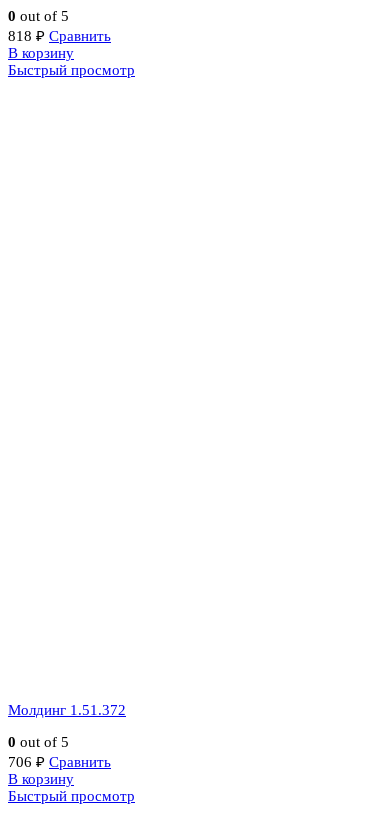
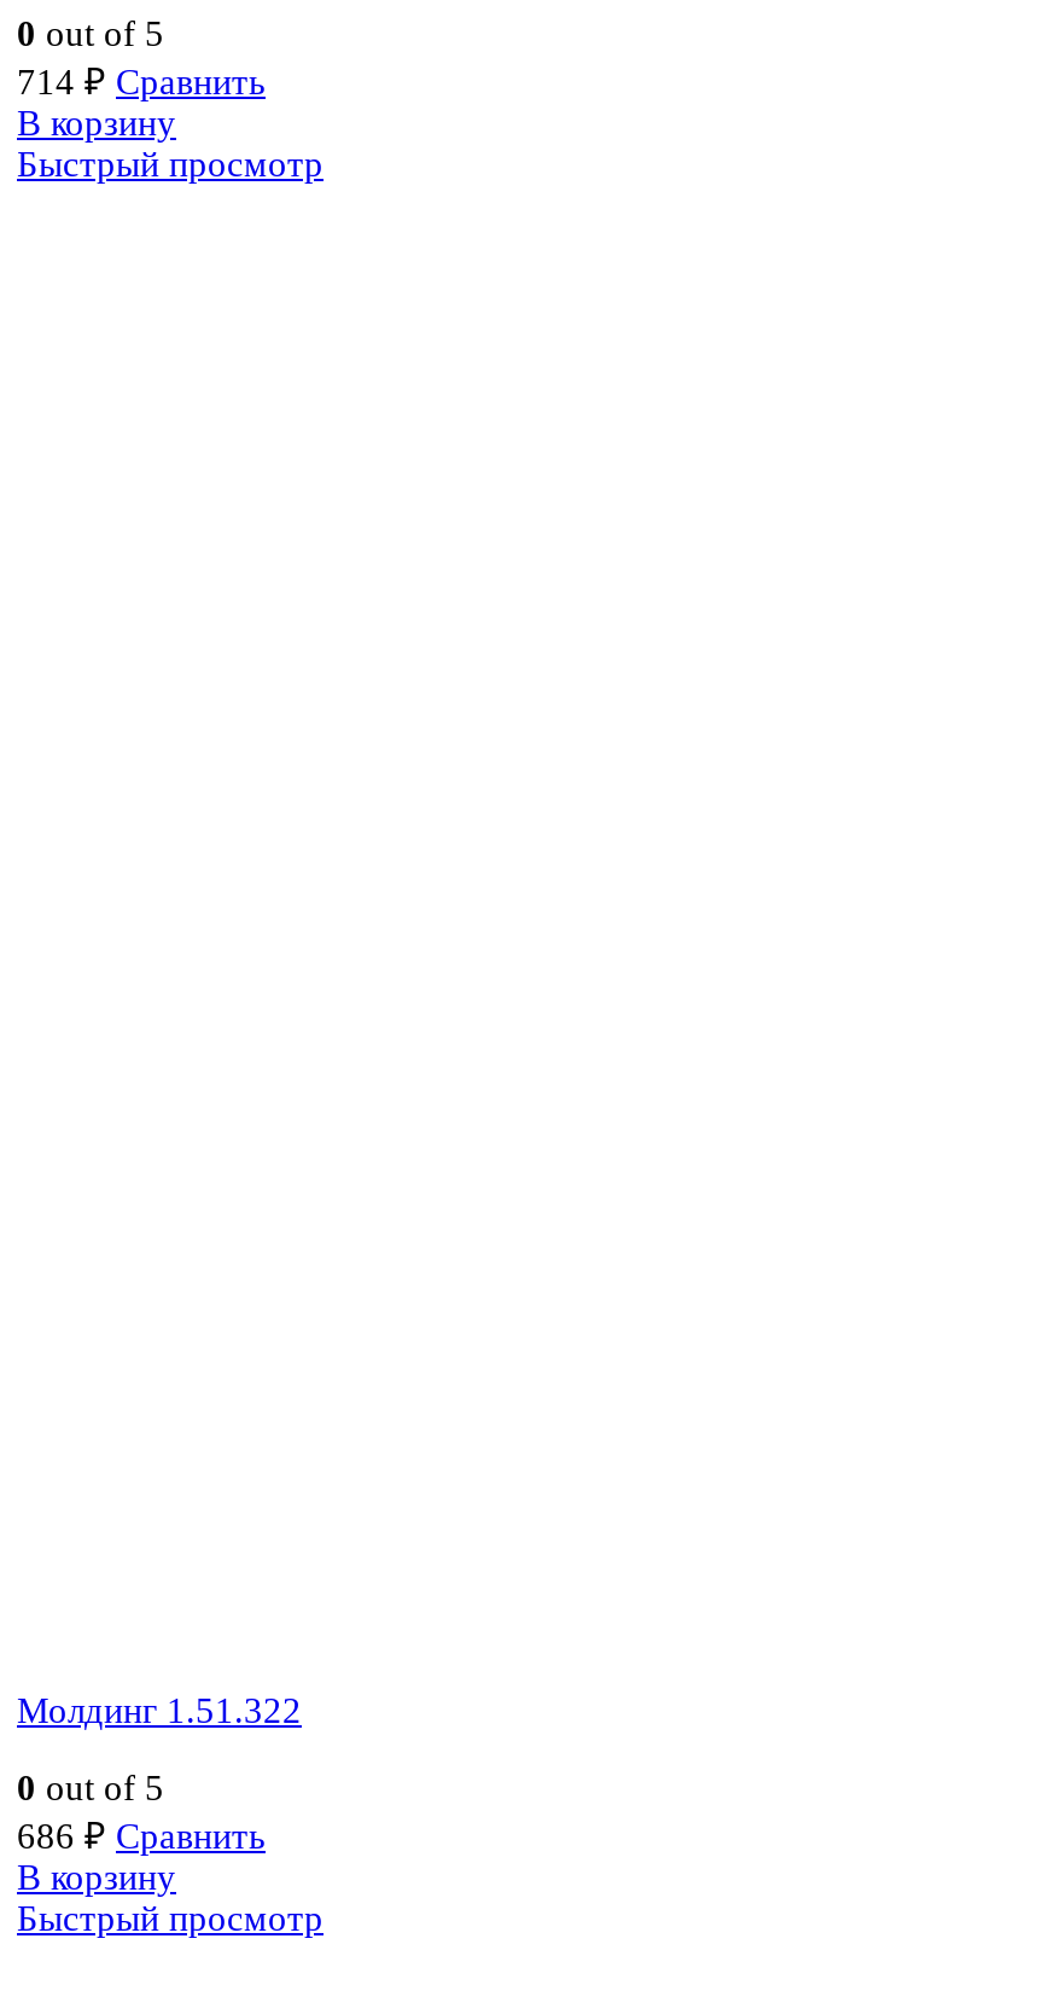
- 818 ₽ Сравнить
+ 714 ₽ Сравнить

- Молдинг 1.51.372
+ Молдинг 1.51.322

- 706 ₽ Сравнить
+ 686 ₽ Сравнить
